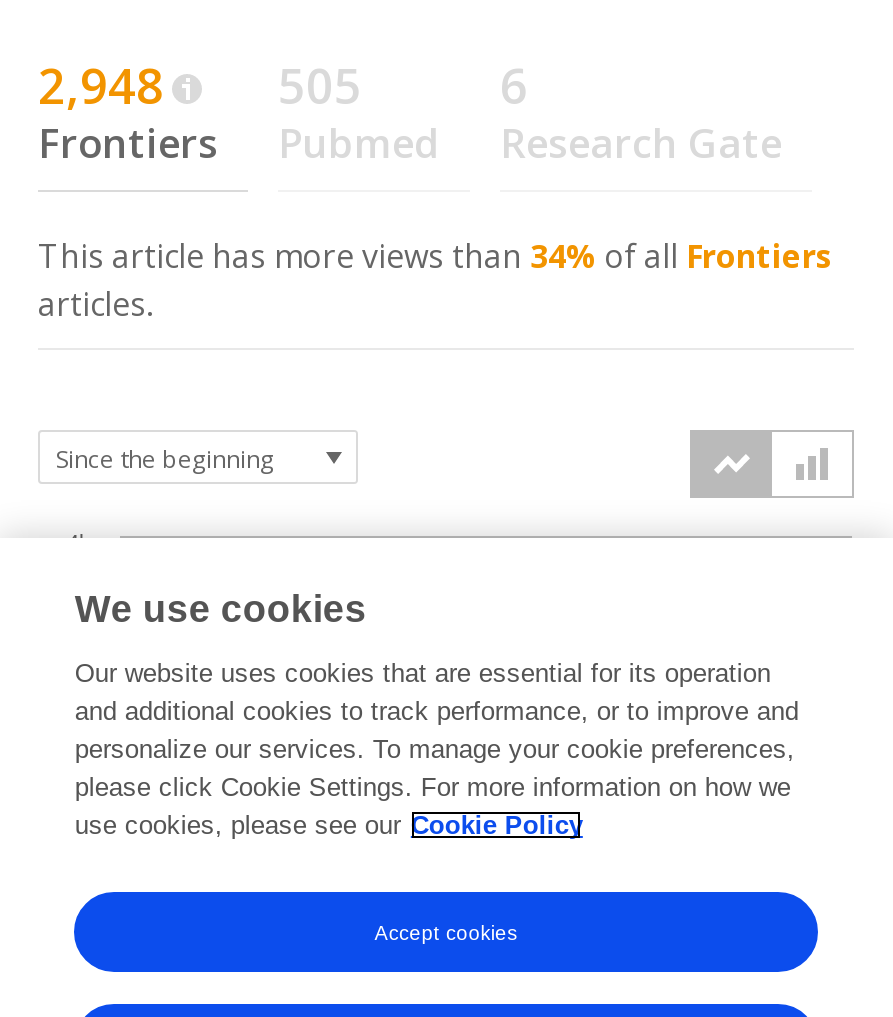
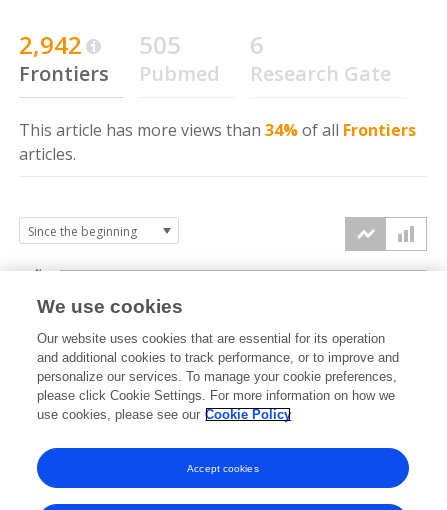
- 2,948
+ 2,942
